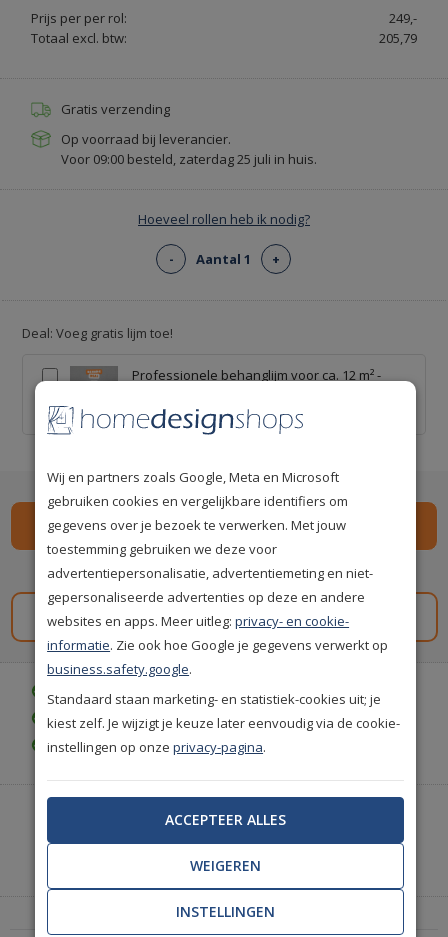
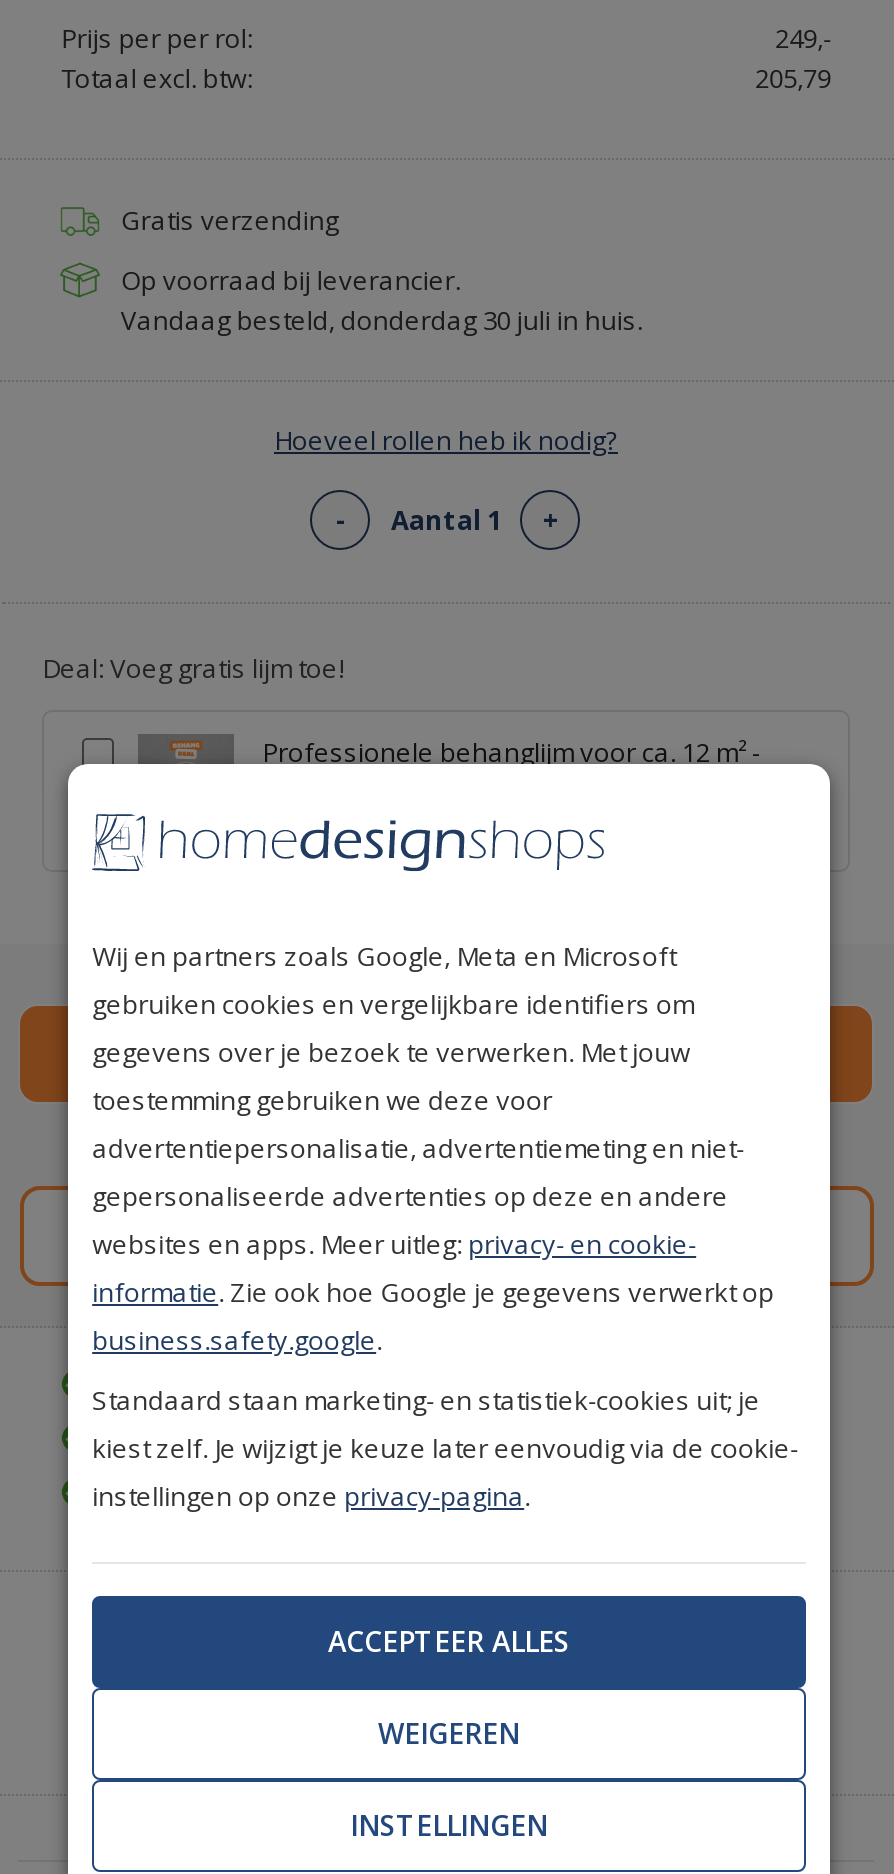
- Voor 09:00 besteld, zaterdag 25 juli in huis.
+ Vandaag besteld, donderdag 30 juli in huis.
